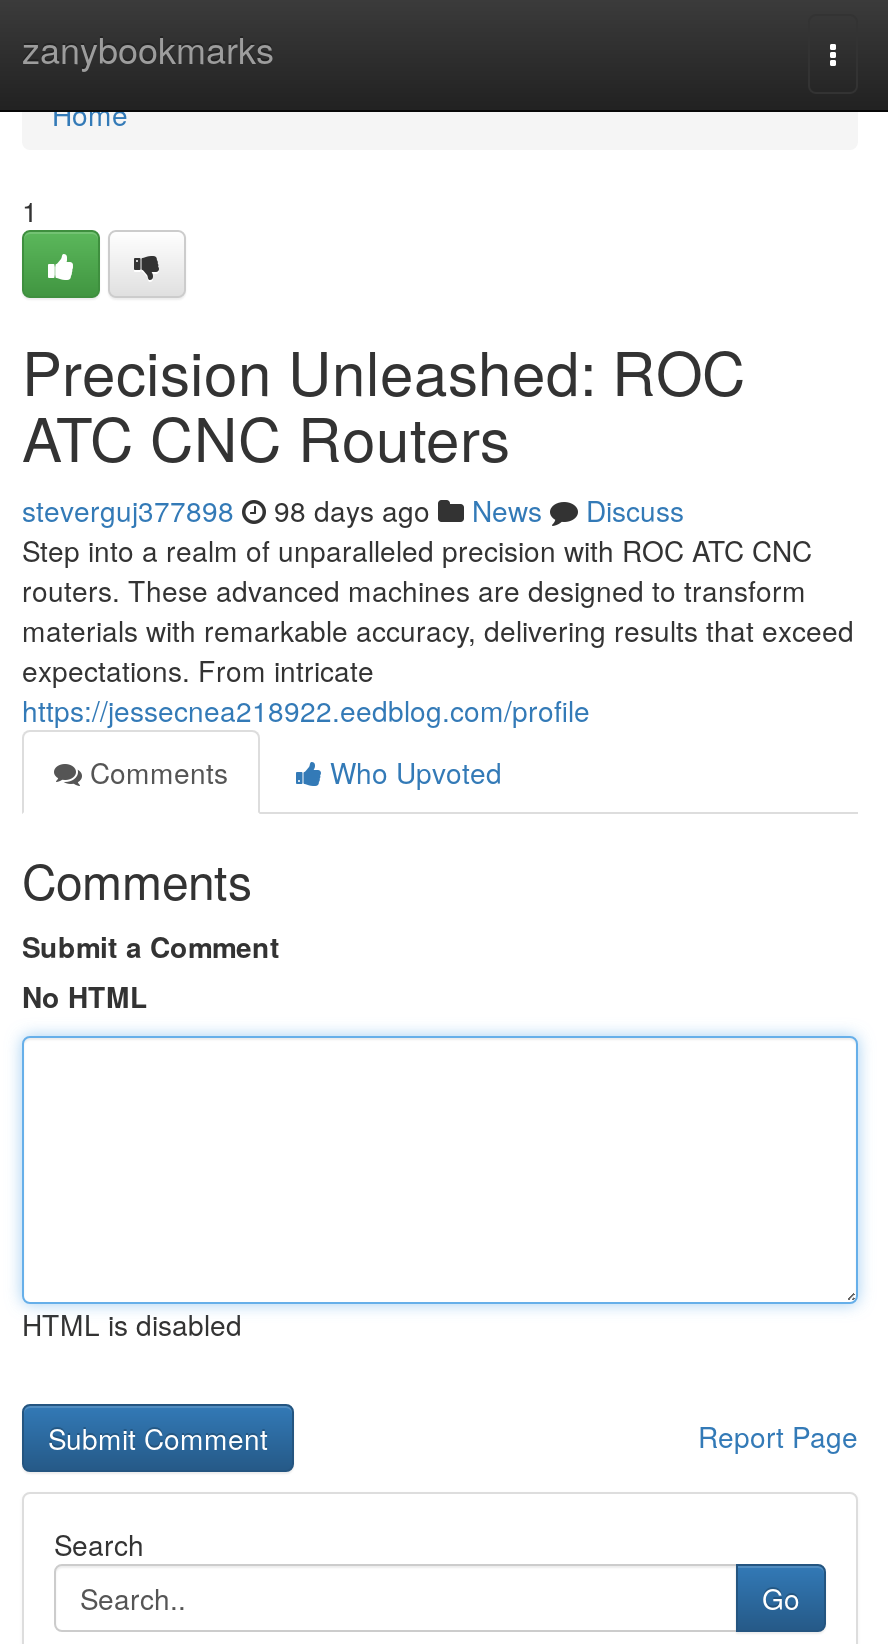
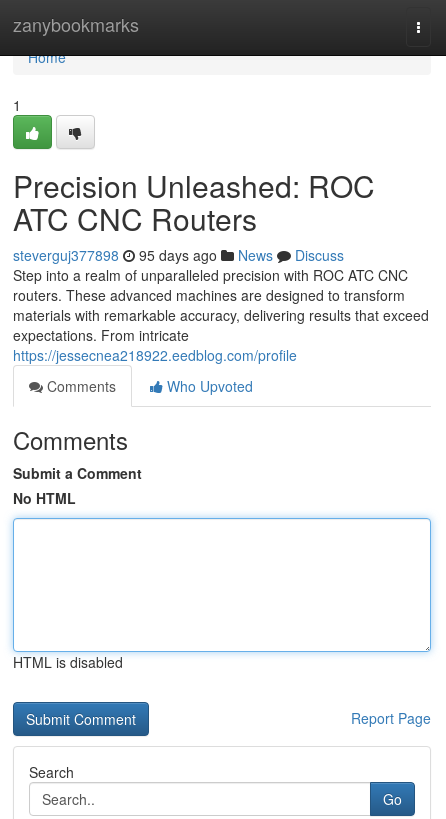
- steverguj377898 98 days ago News Discuss
+ steverguj377898 95 days ago News Discuss
